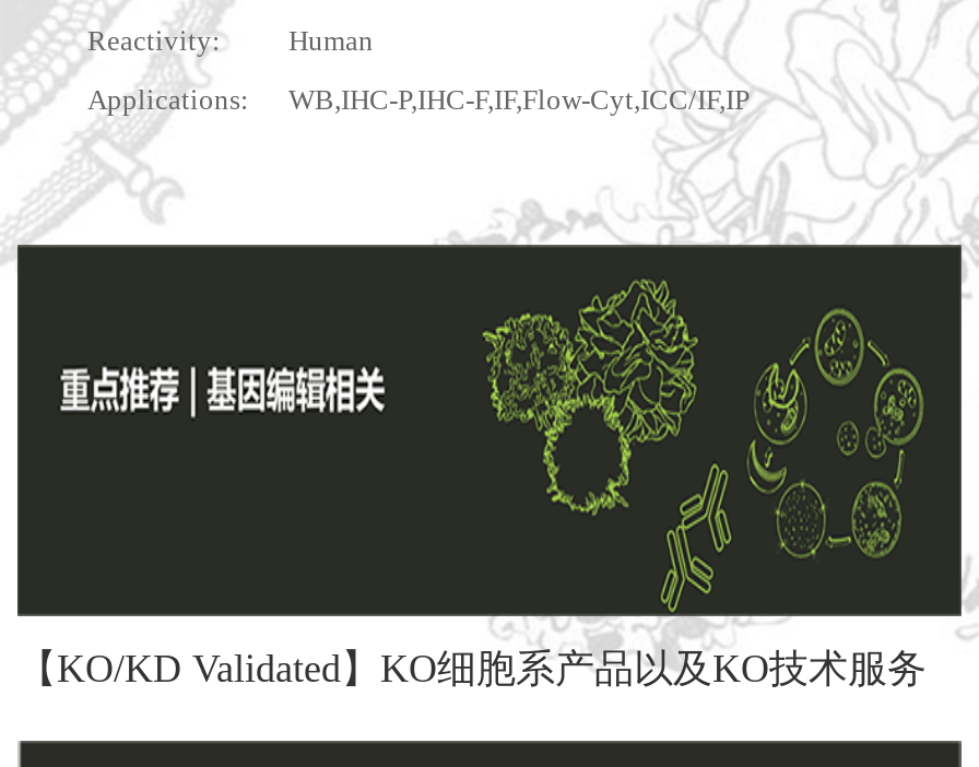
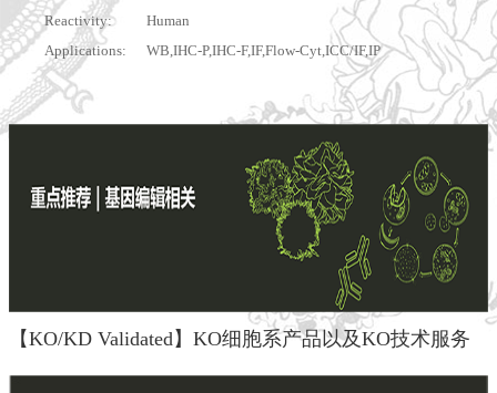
- WB,IHC-P,IHC-F,IF,Flow-Cyt,ICC/IF
+ WB,IHC-P,IHC-F,IF,Flow-Cyt,ICC/IF,IP
